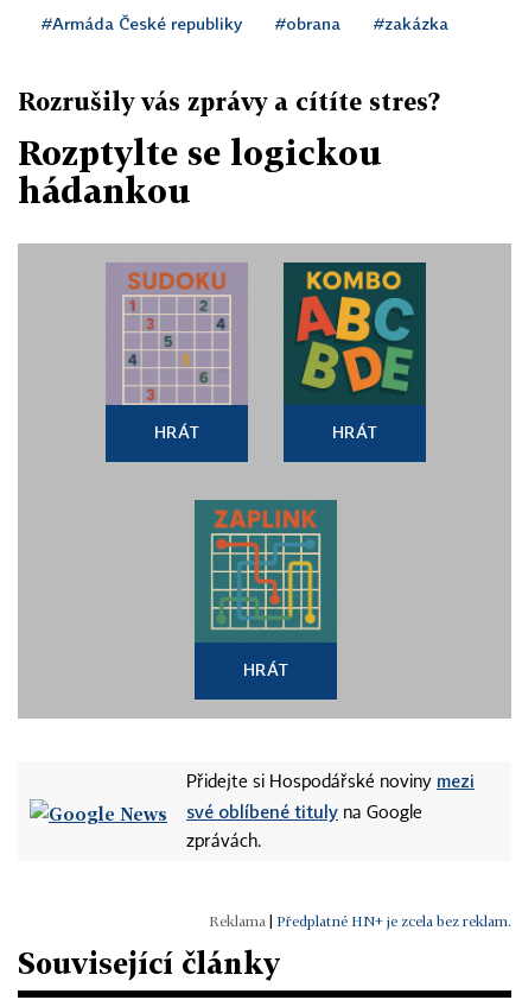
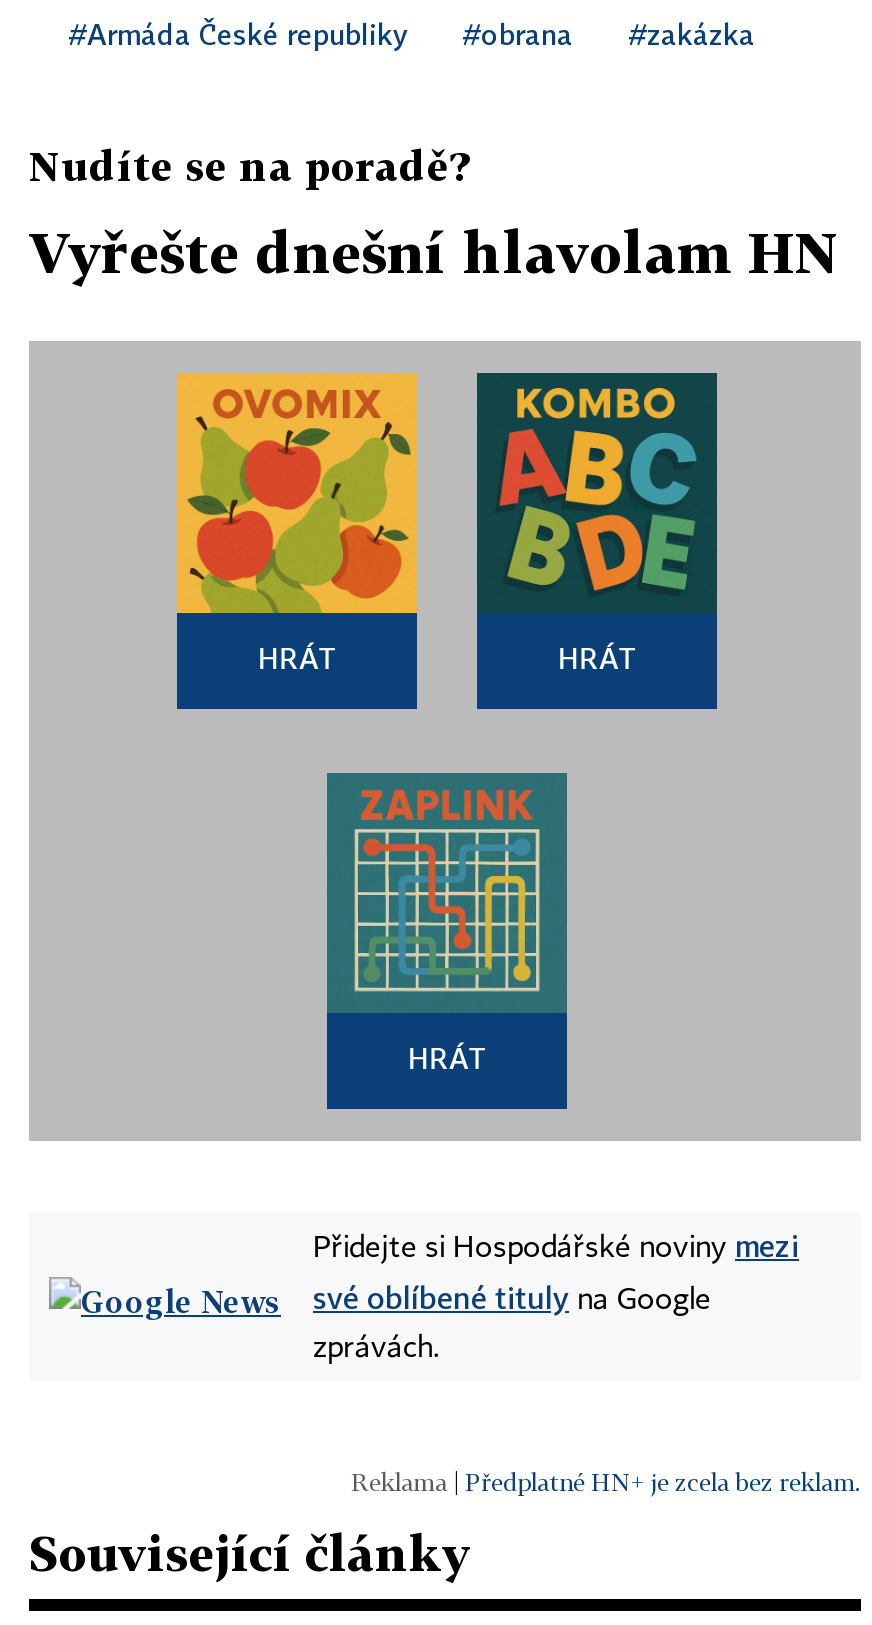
- Rozrušily vás zprávy a cítíte stres?
+ Nudíte se na poradě?

- Rozptylte se logickou
- hádankou
+ Vyřešte dnešní hlavolam HN

- [image]
+ [image]
